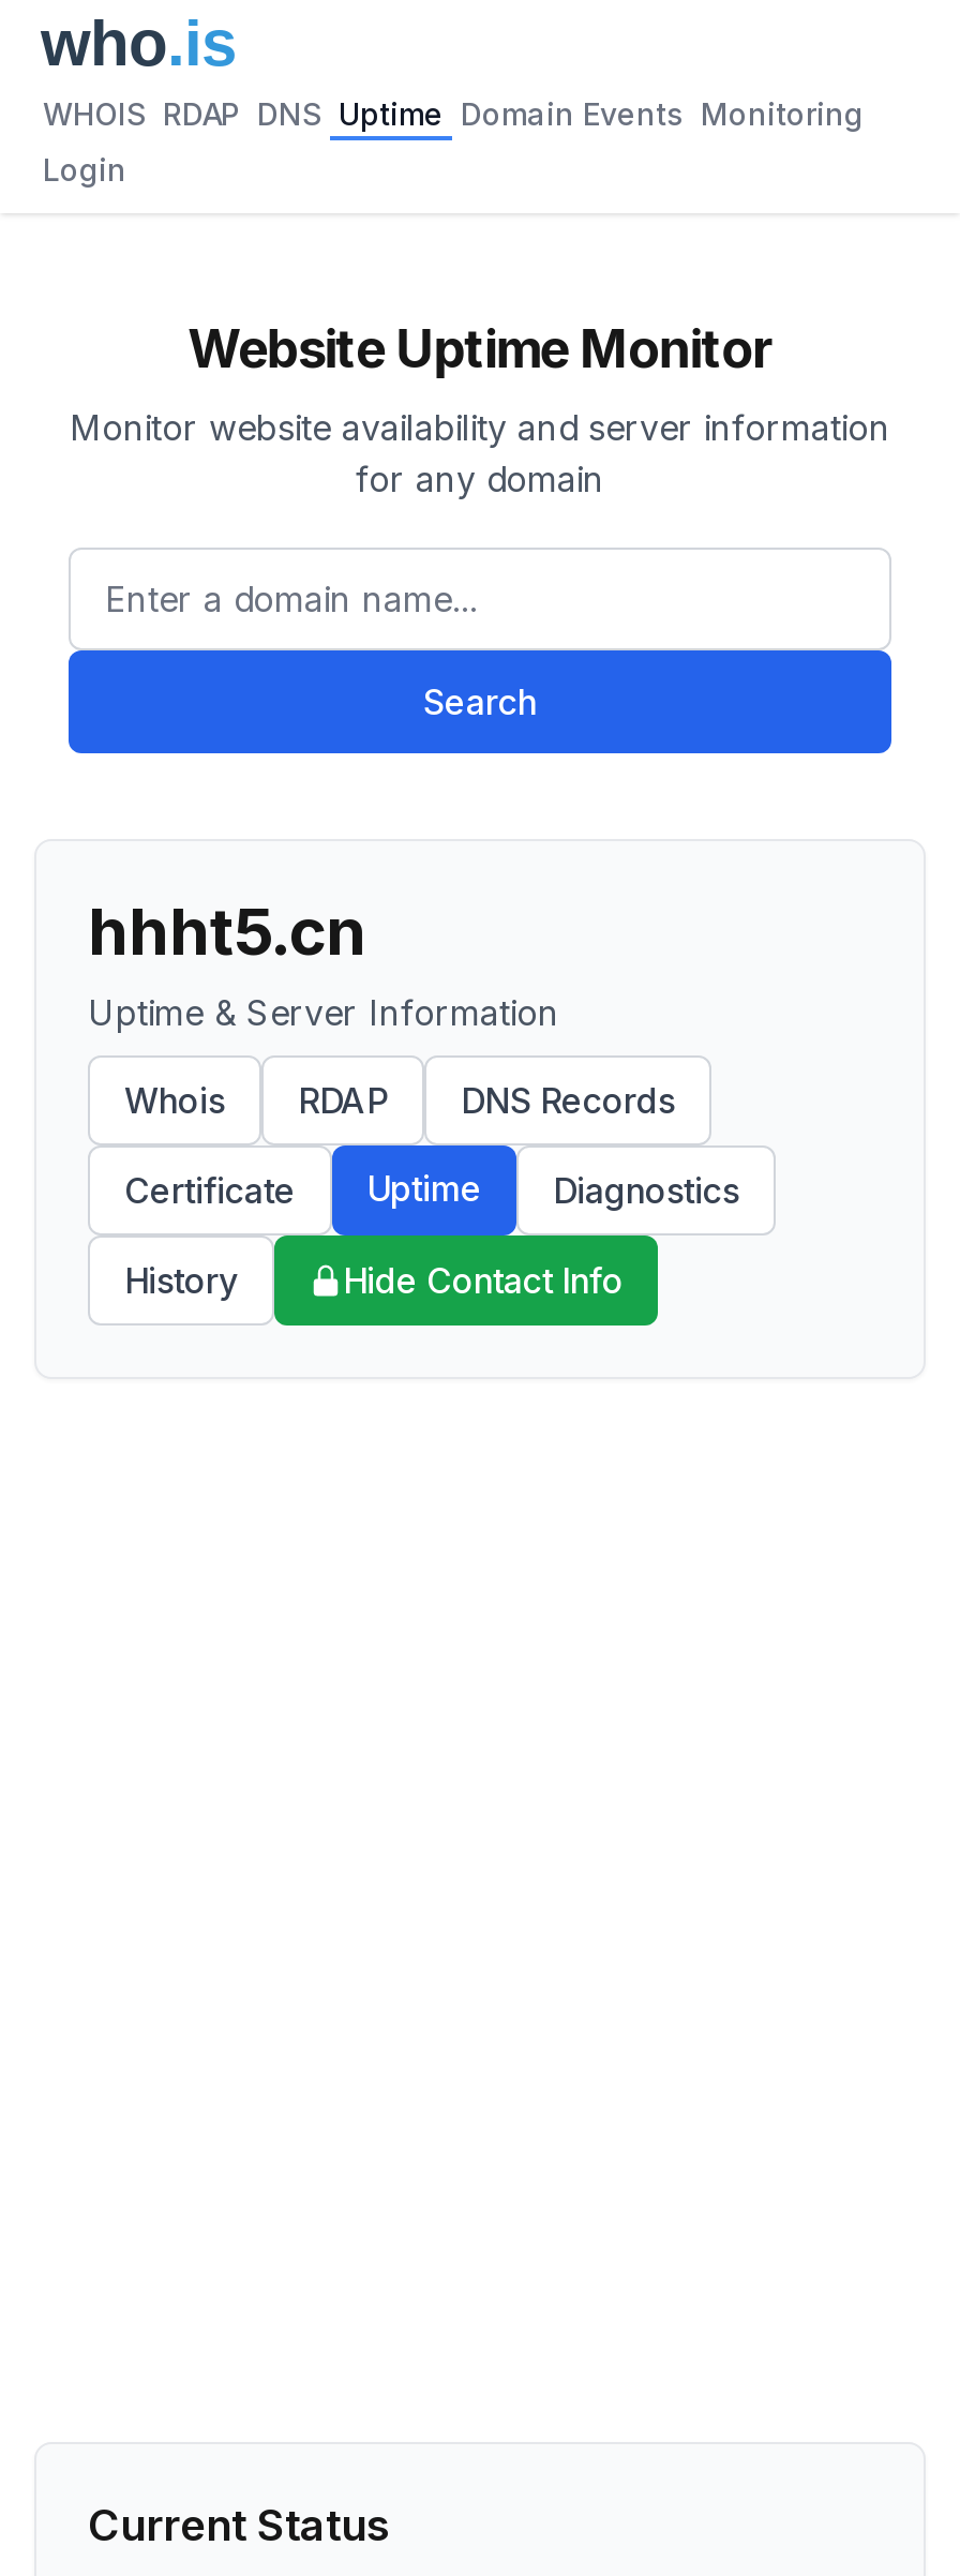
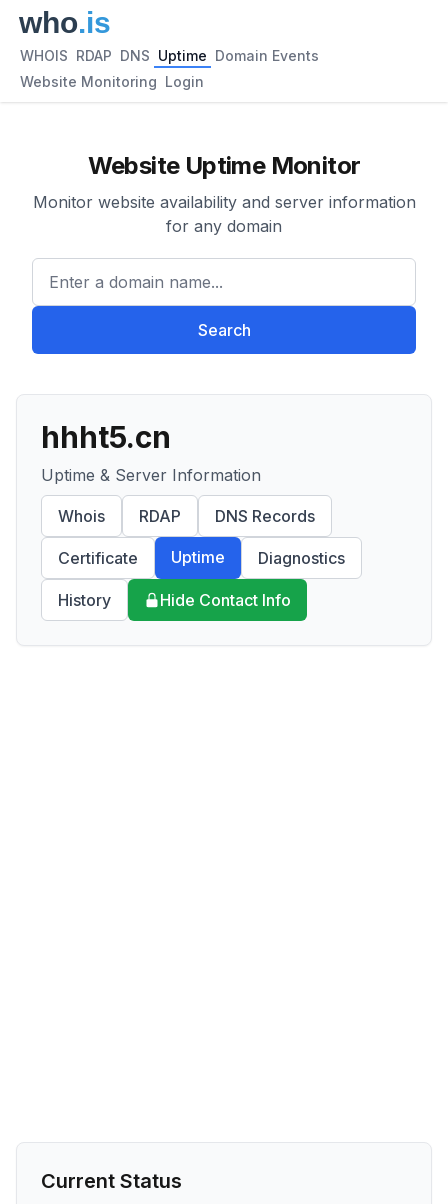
- WHOIS RDAP DNS Uptime Domain Events Monitoring
+ WHOIS RDAP DNS Uptime Domain Events

- Login
+ Website Monitoring Login
